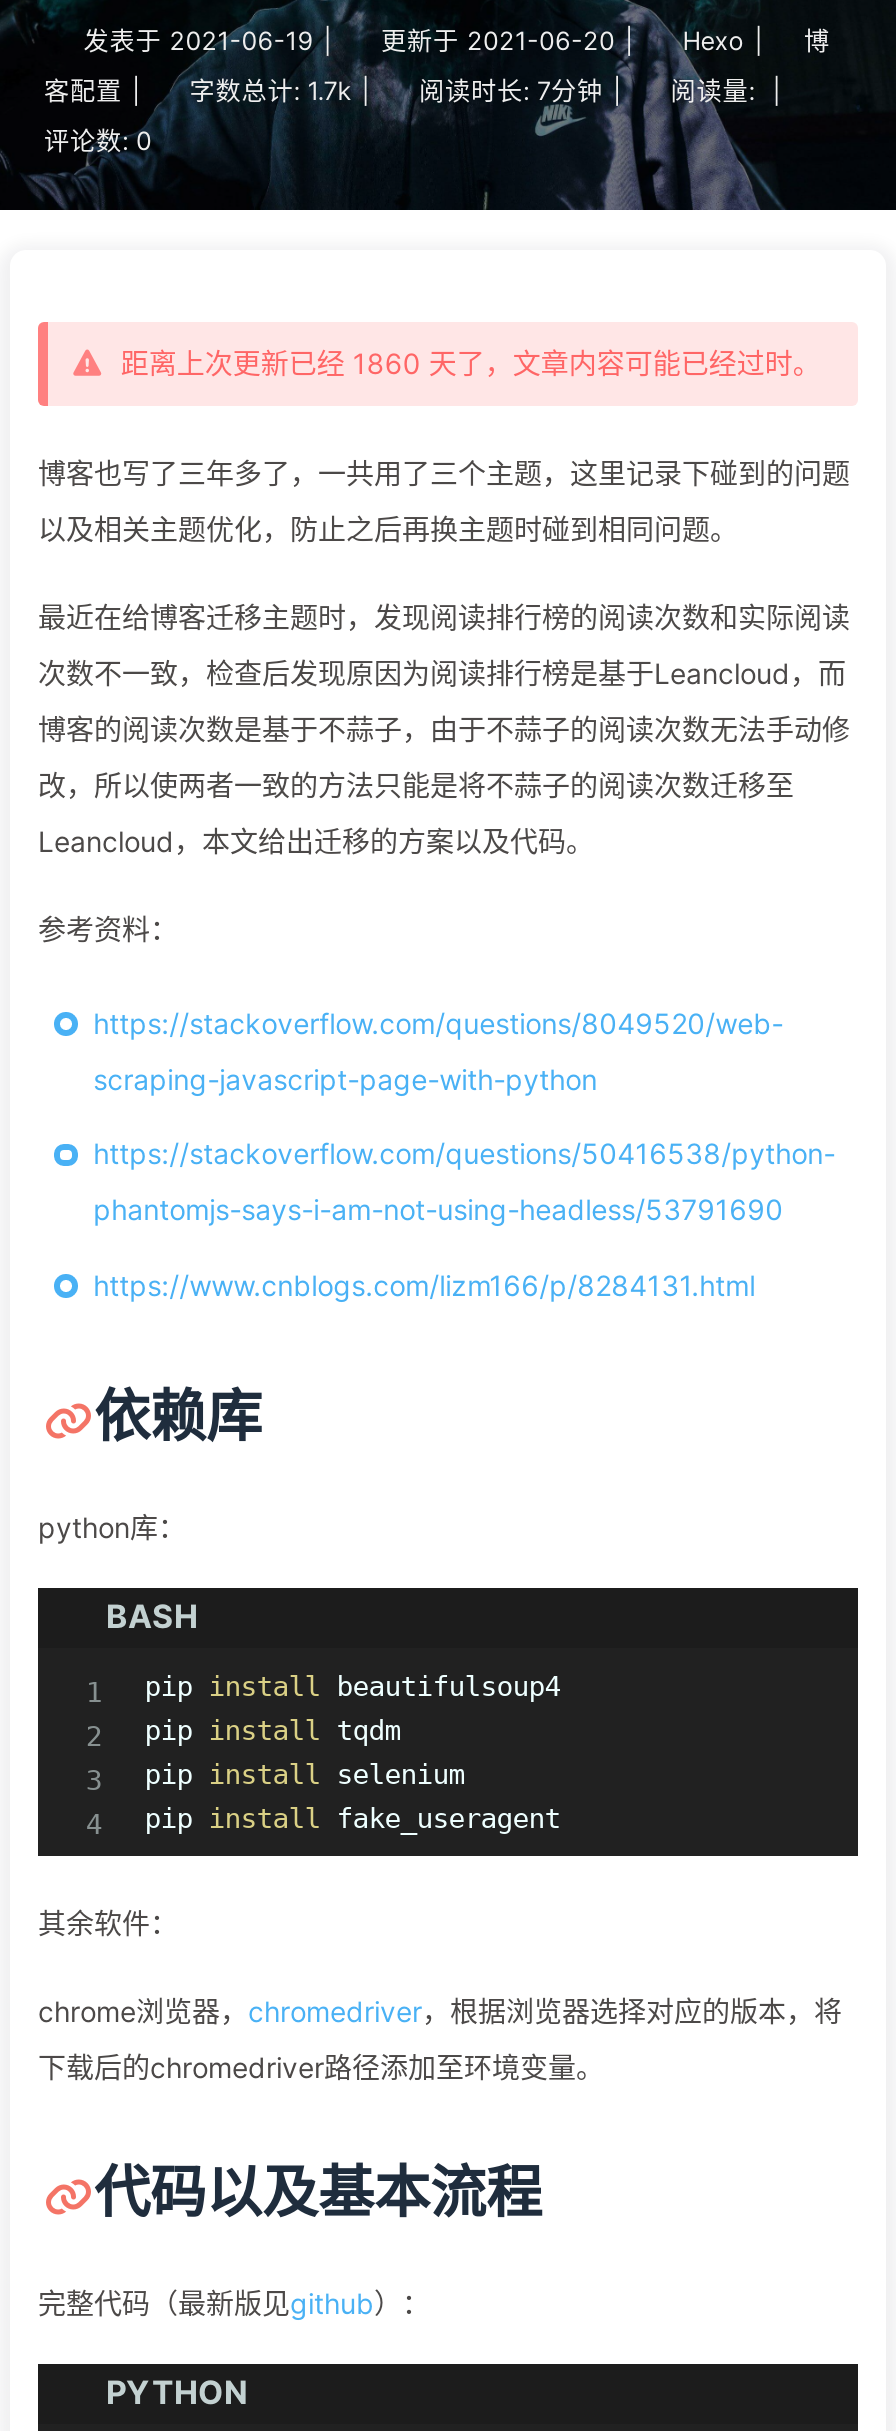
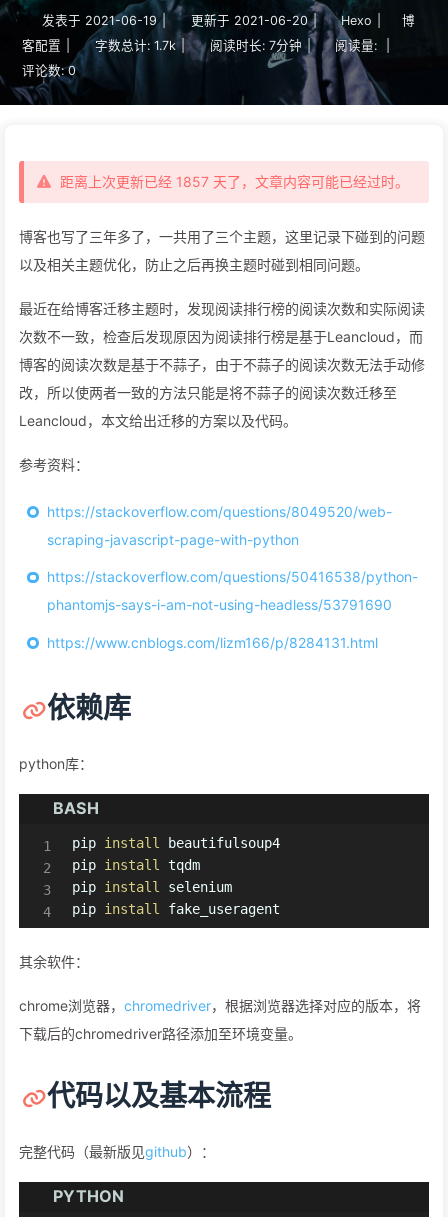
- 距离上次更新已经 1860 天了，文章内容可能已经过时。
+ 距离上次更新已经 1857 天了，文章内容可能已经过时。
